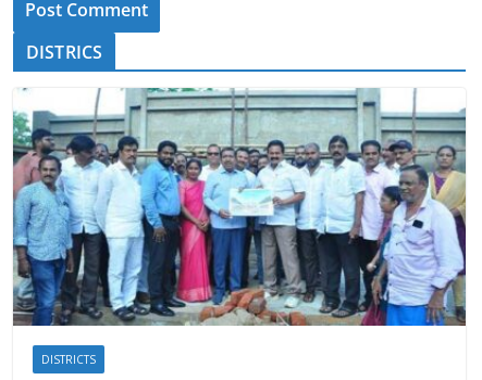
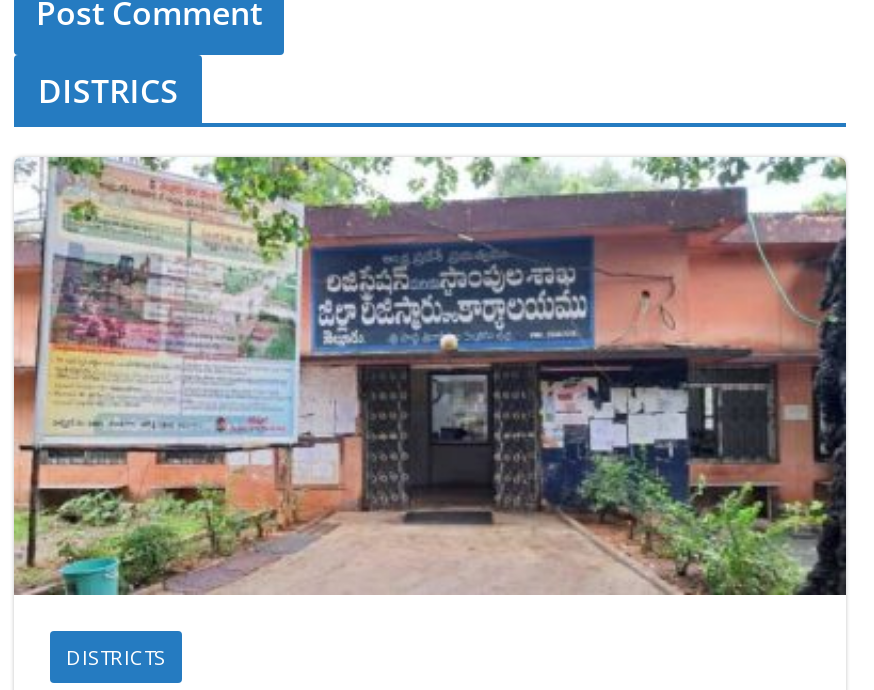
- [image]
+ [image]
